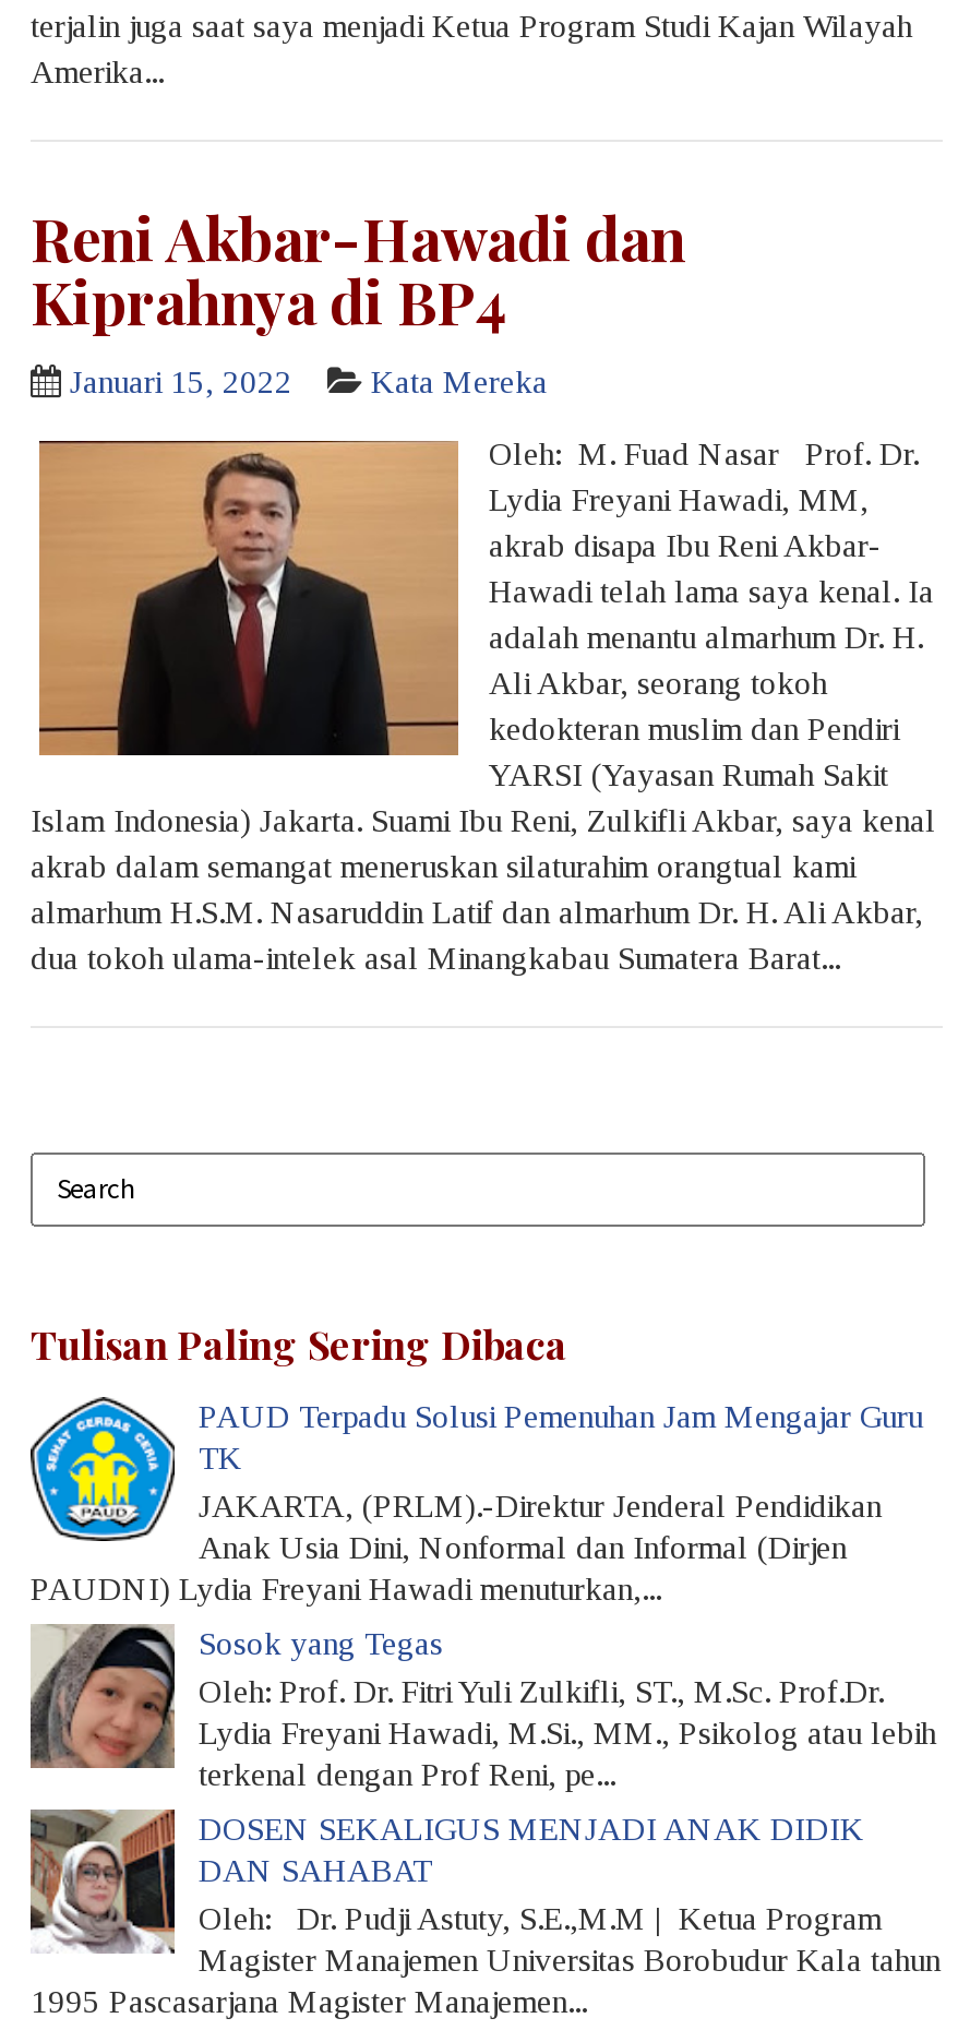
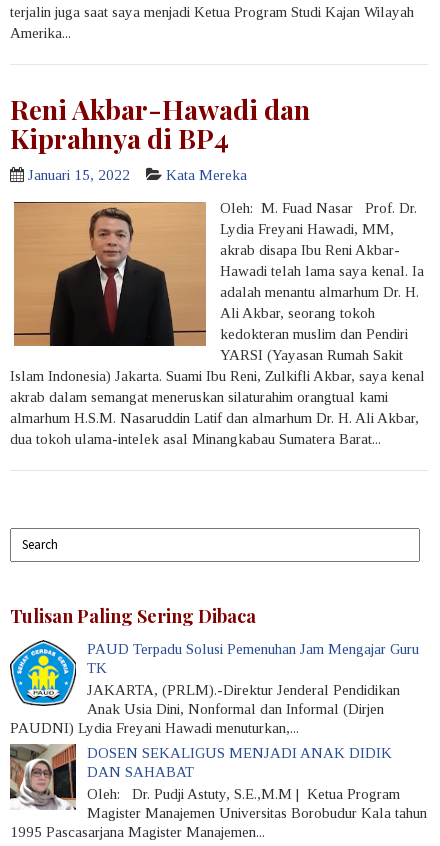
- [image]
- Sosok yang Tegas
- Oleh: Prof. Dr. Fitri Yuli Zulkifli, ST., M.Sc. Prof.Dr.
- Lydia Freyani Hawadi, M.Si., MM., Psikolog atau lebih
- terkenal dengan Prof Reni, pe...
